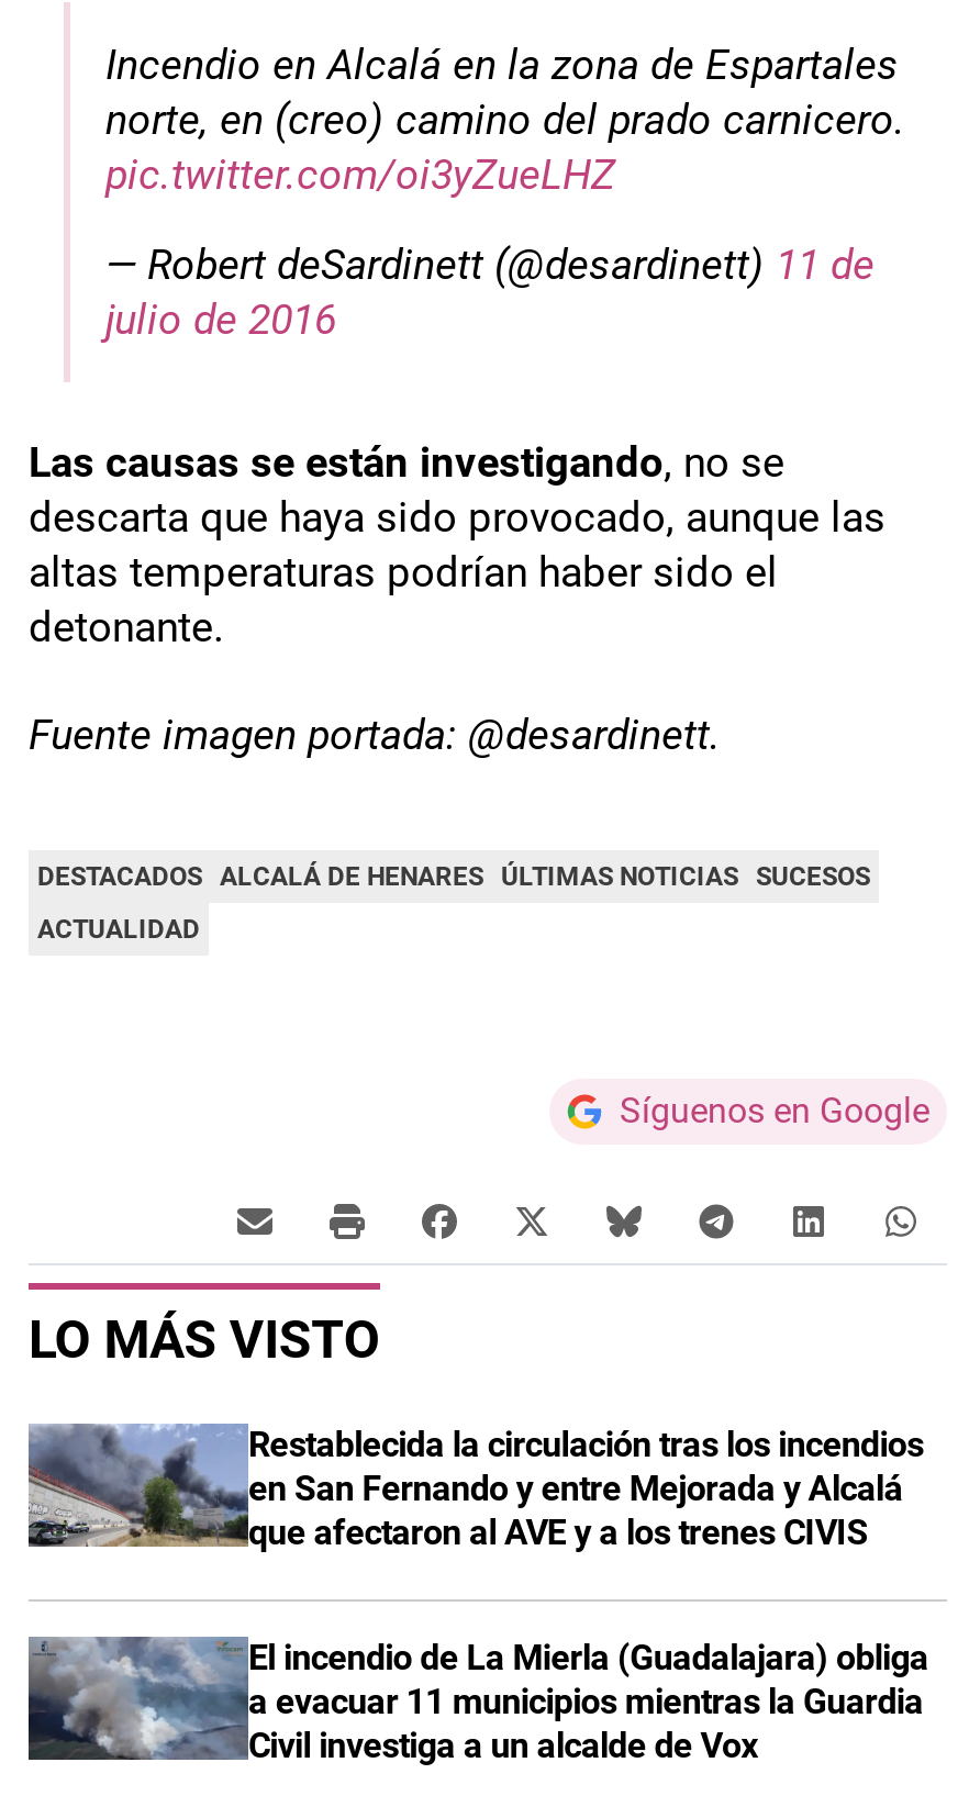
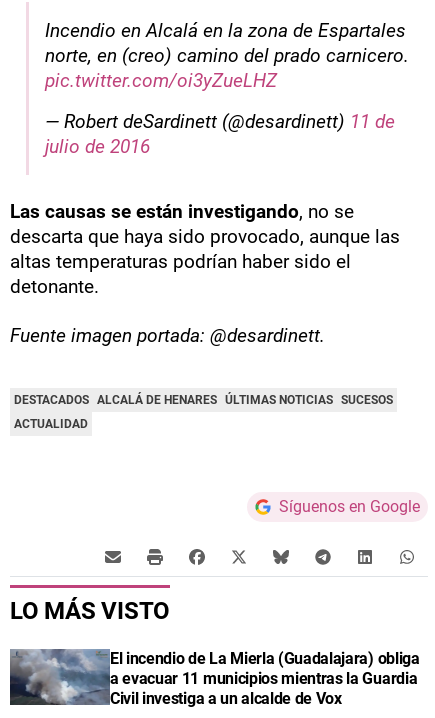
- [image]
- Restablecida la circulación tras los incendios
- en San Fernando y entre Mejorada y Alcalá
- que afectaron al AVE y a los trenes CIVIS
